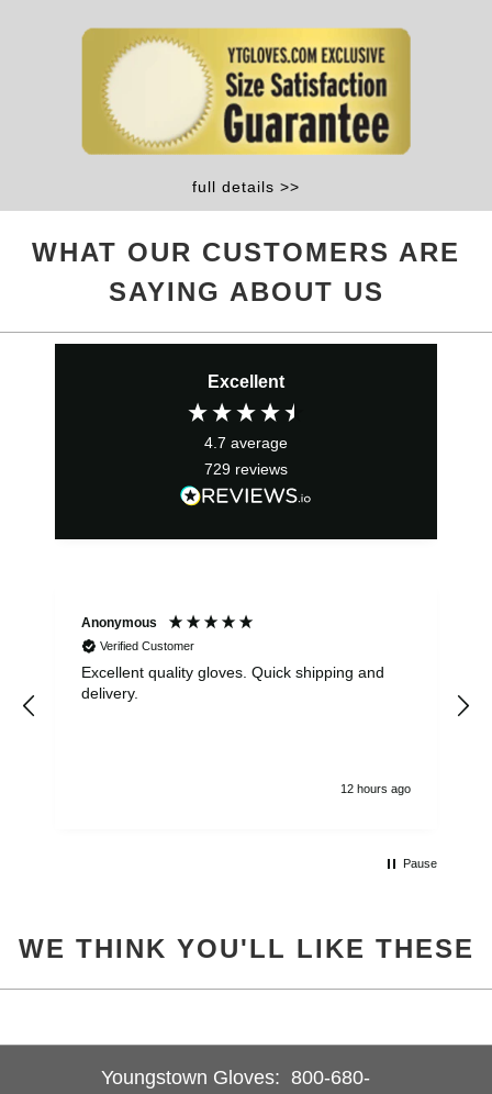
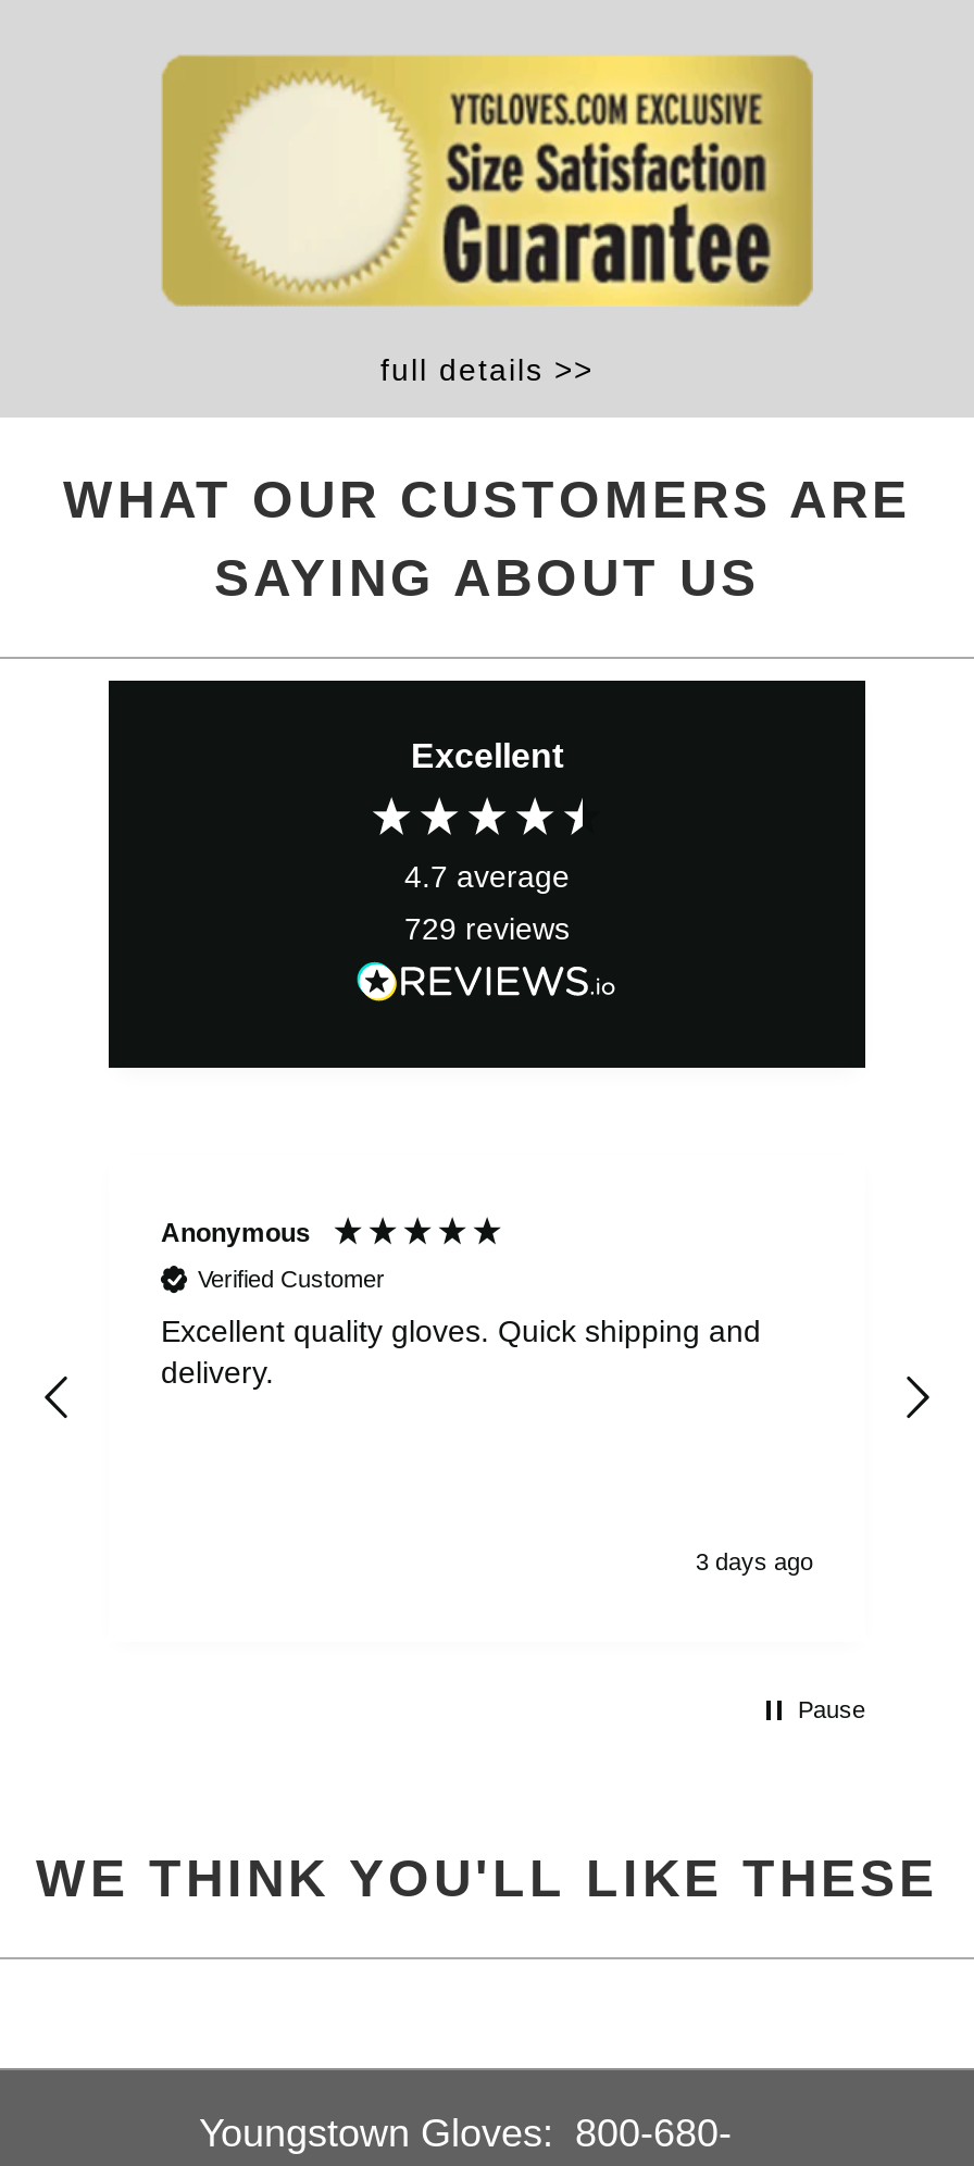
- 12 hours ago
+ 3 days ago
